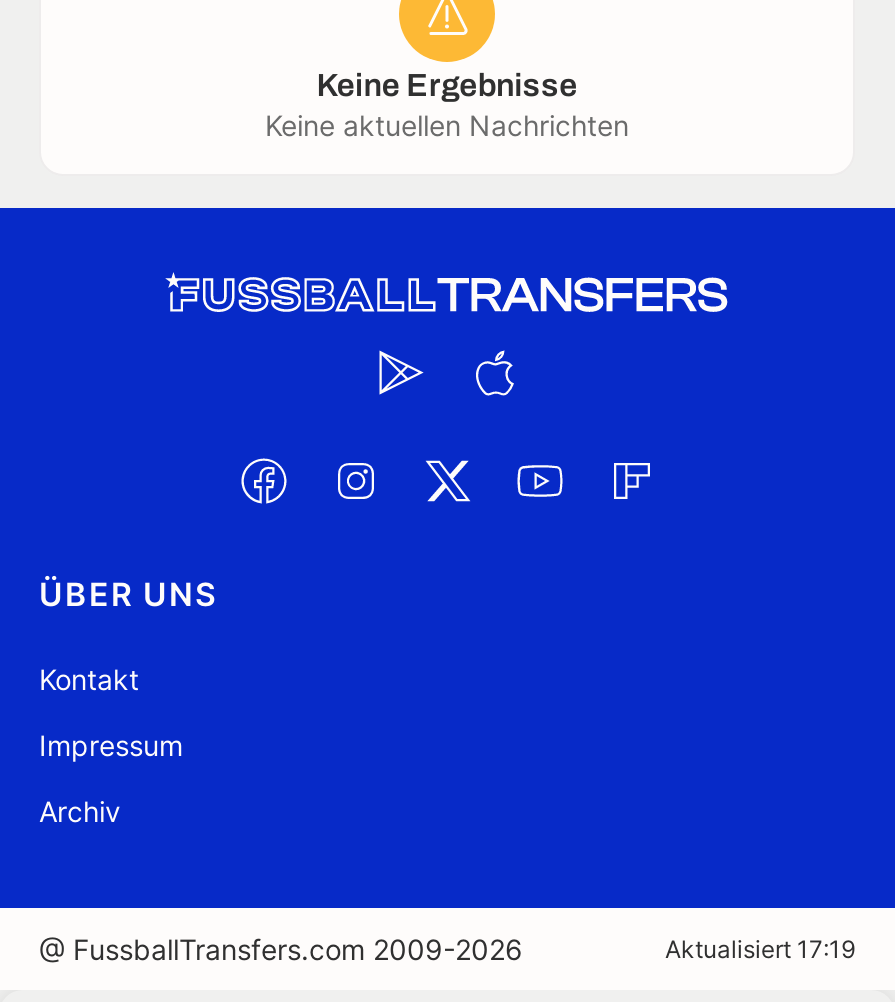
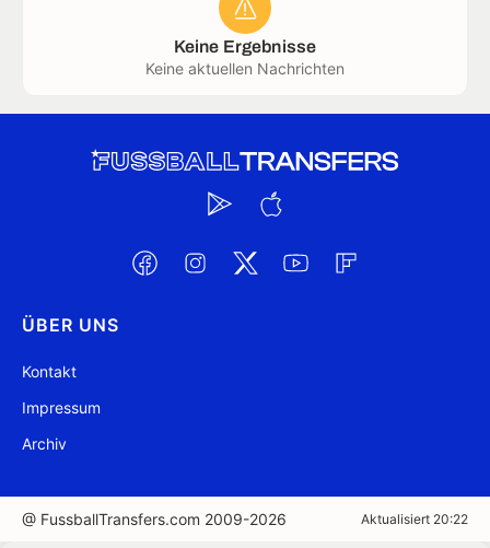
- Aktualisiert 17:19
+ Aktualisiert 20:22
